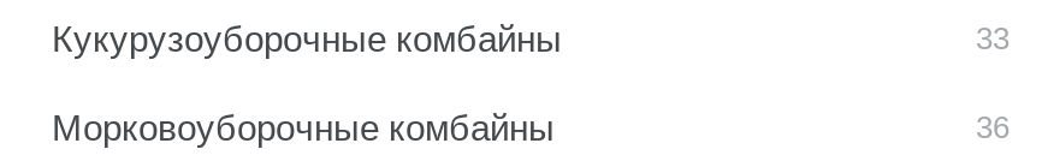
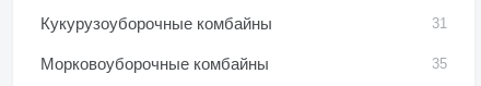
- 33
+ 31

- 36
+ 35
